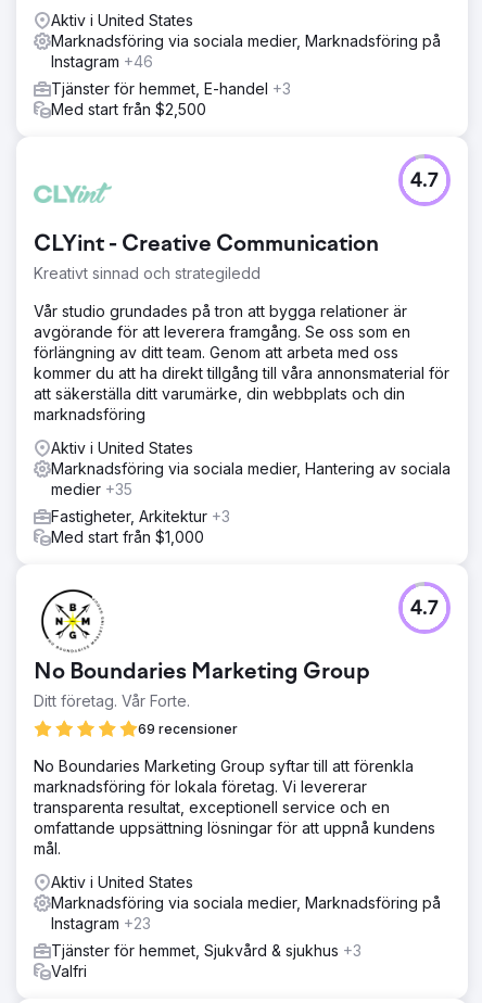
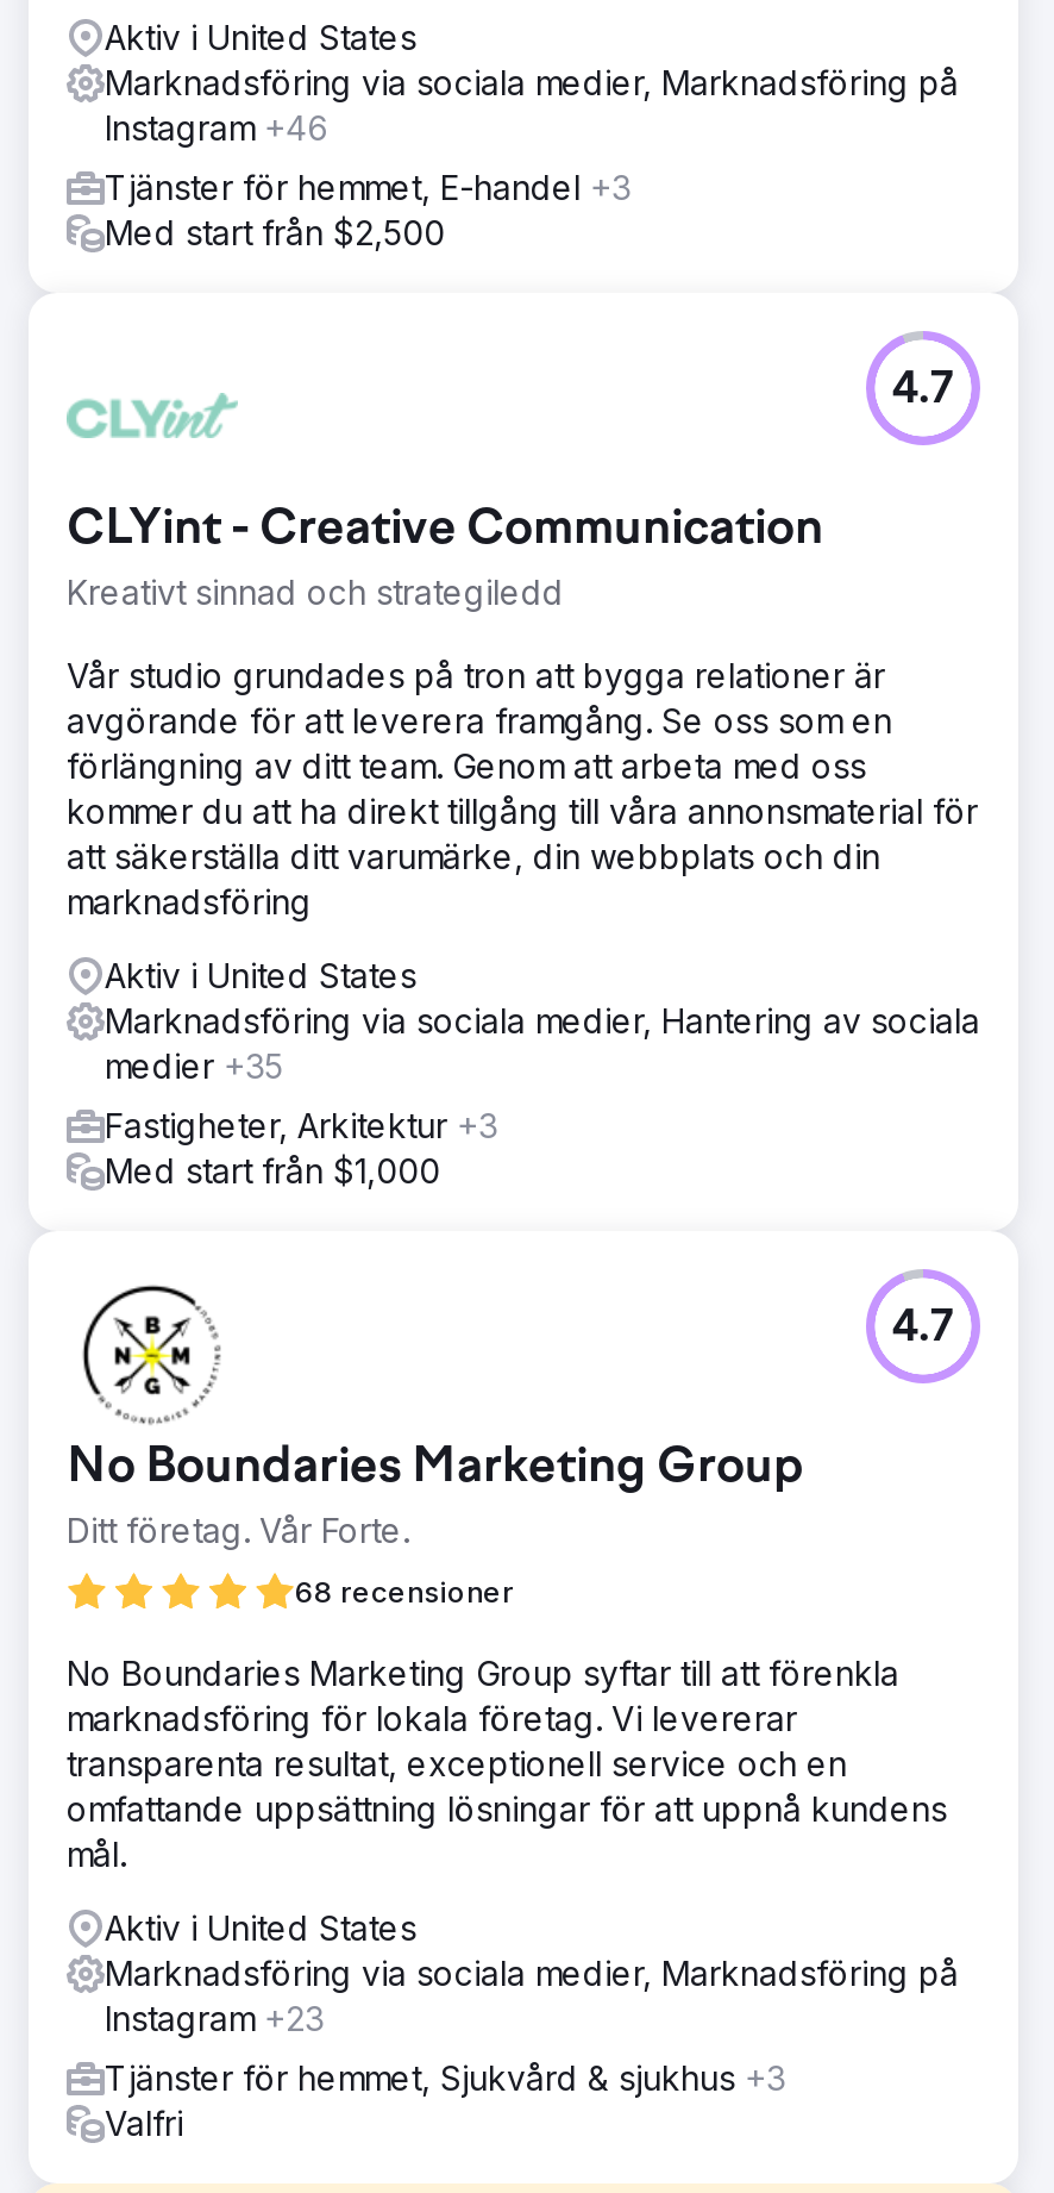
- 69 recensioner
+ 68 recensioner
